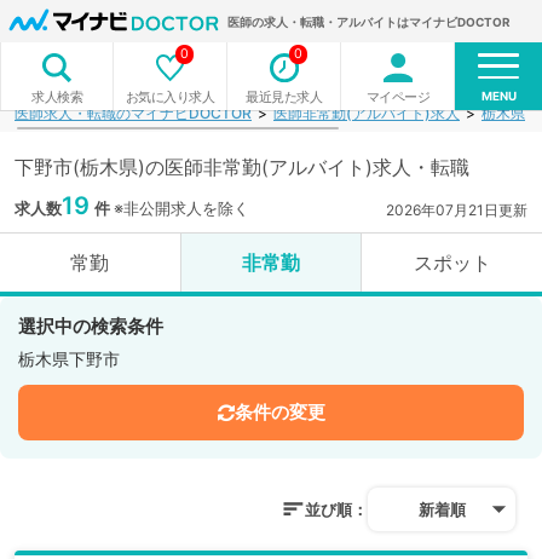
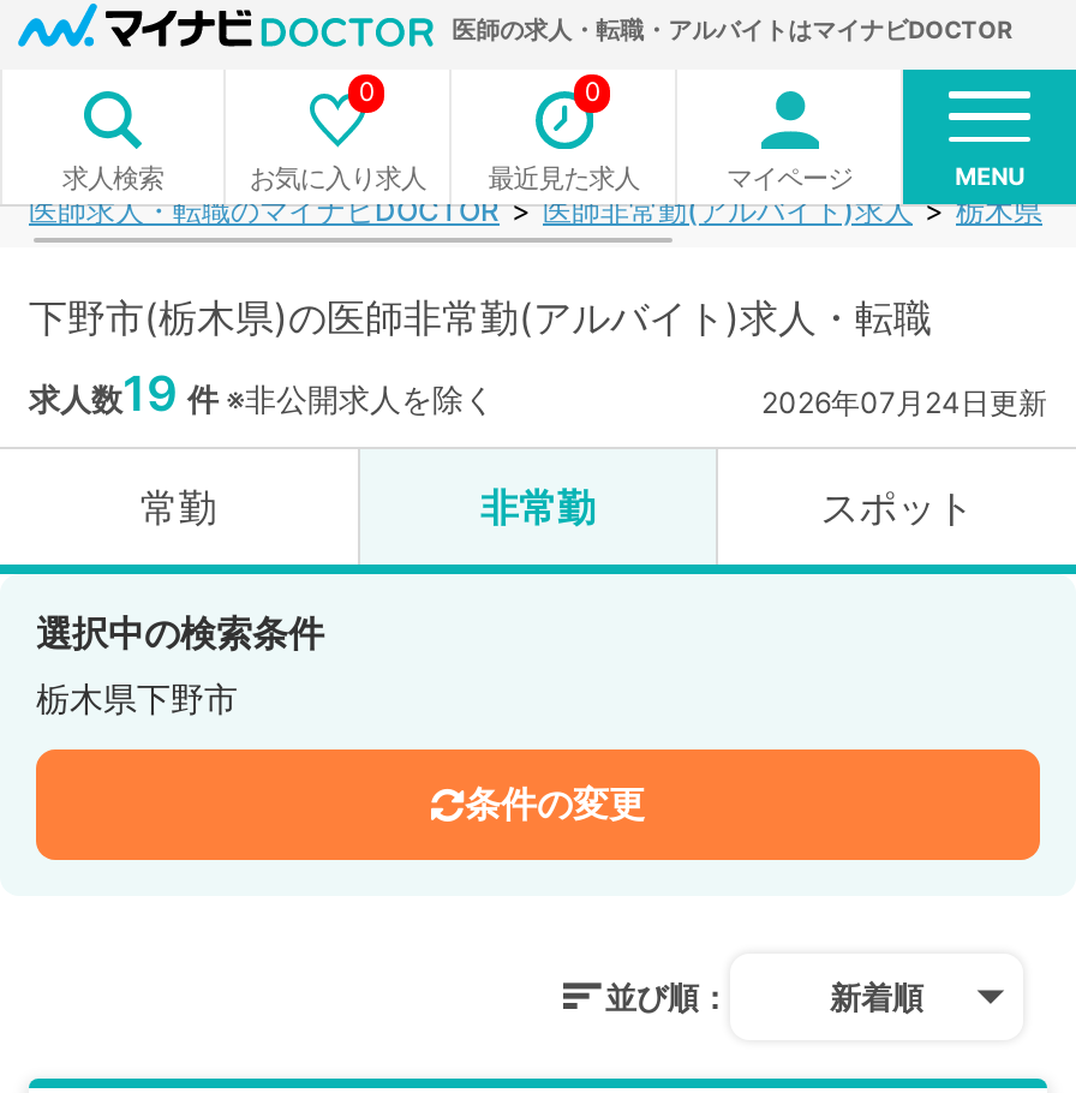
- 2026年07月21日更新
+ 2026年07月24日更新
